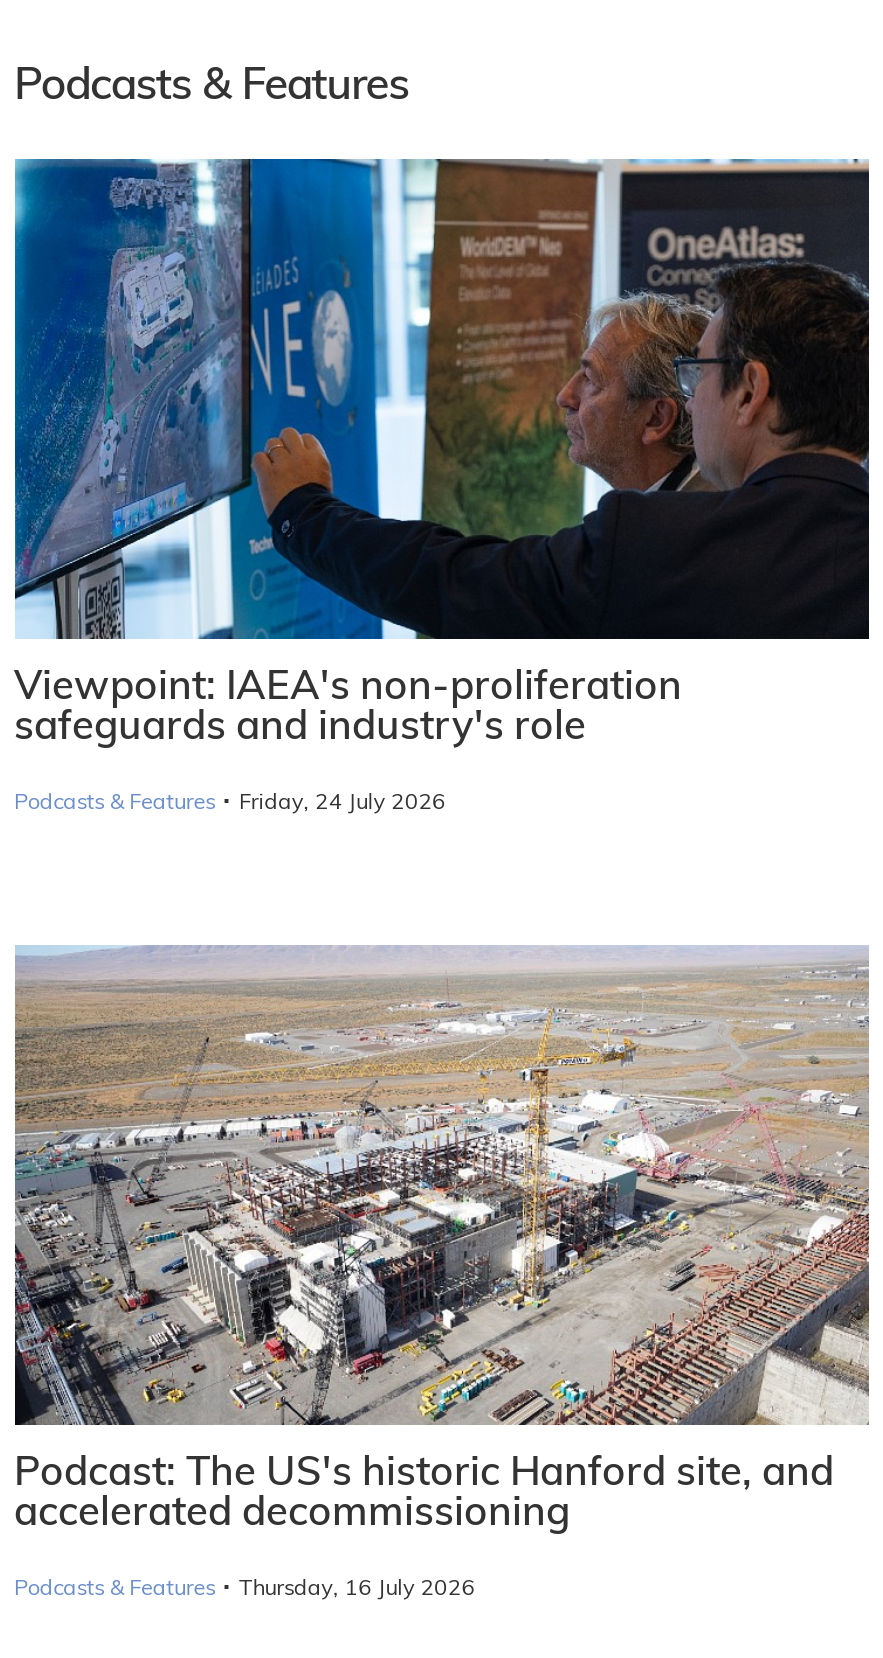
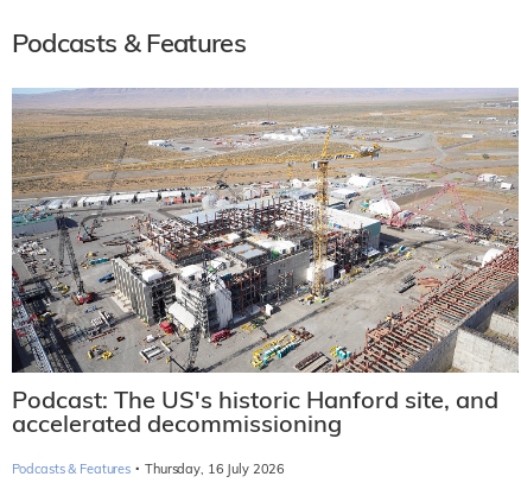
- [image]
- Viewpoint: IAEA's non-proliferation
- safeguards and industry's role
- Podcasts & Features · Friday, 24 July 2026
